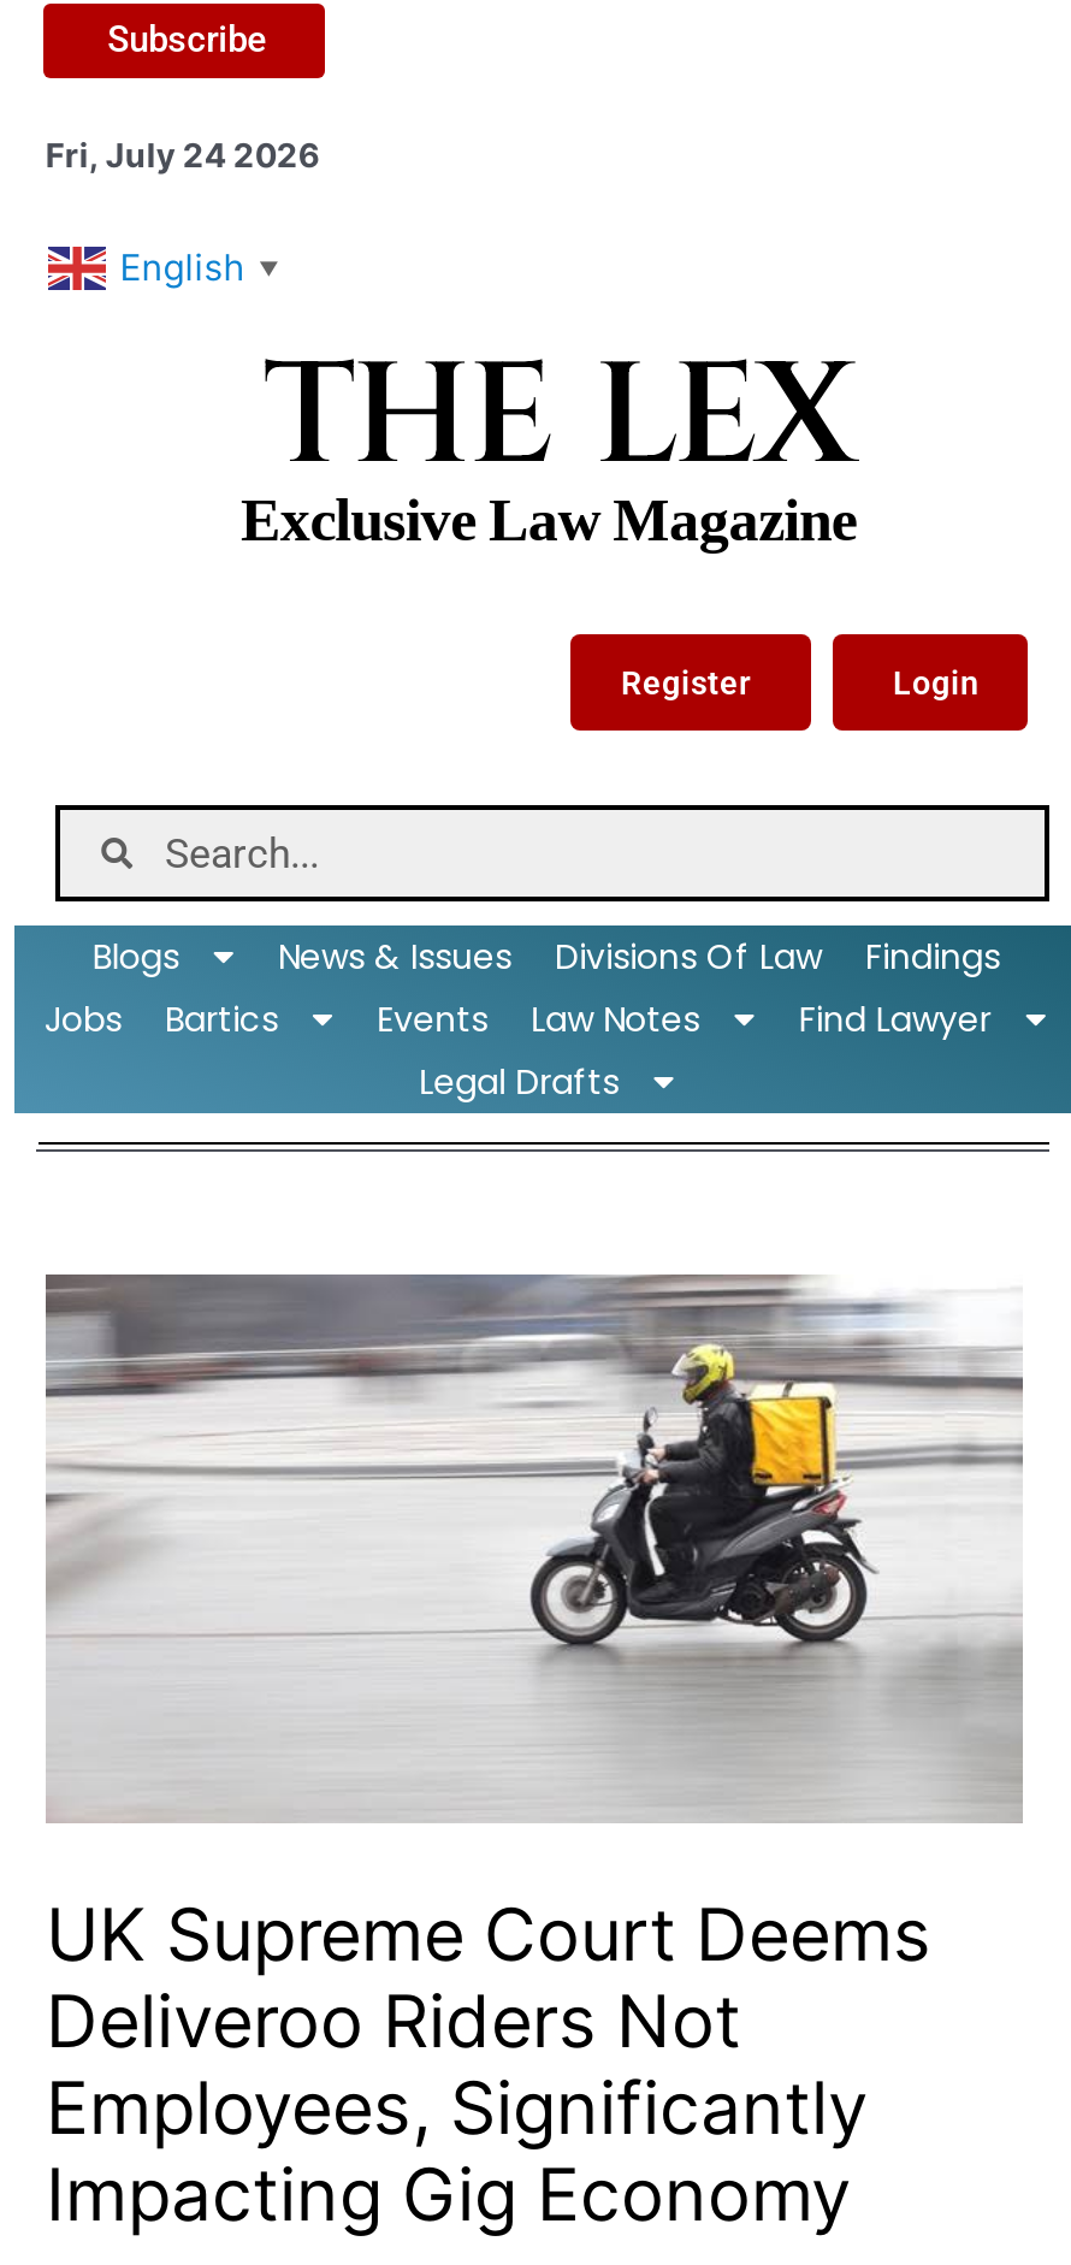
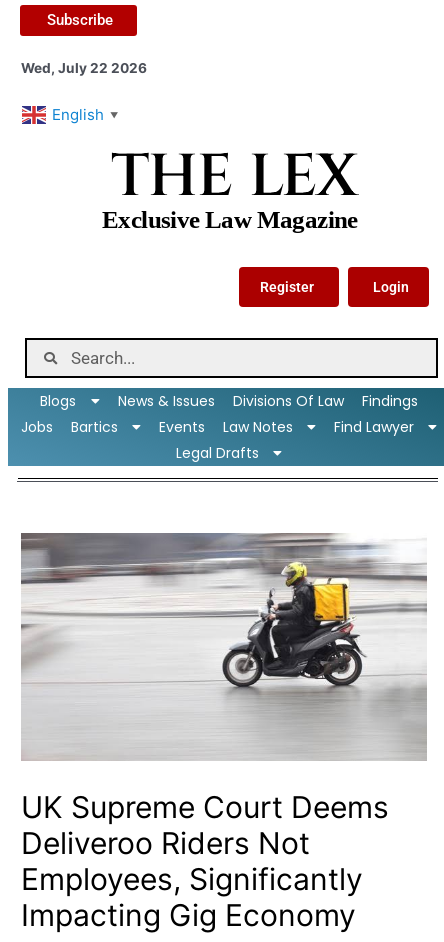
- Fri, July 24 2026
+ Wed, July 22 2026
